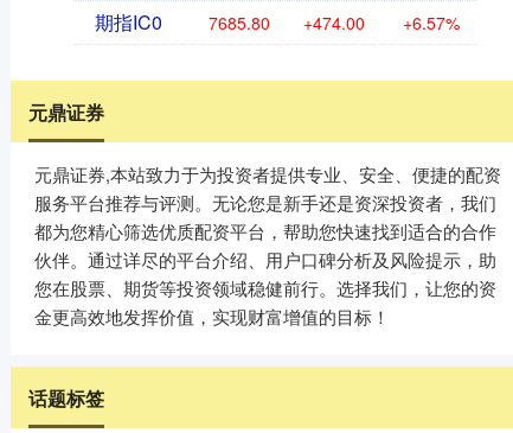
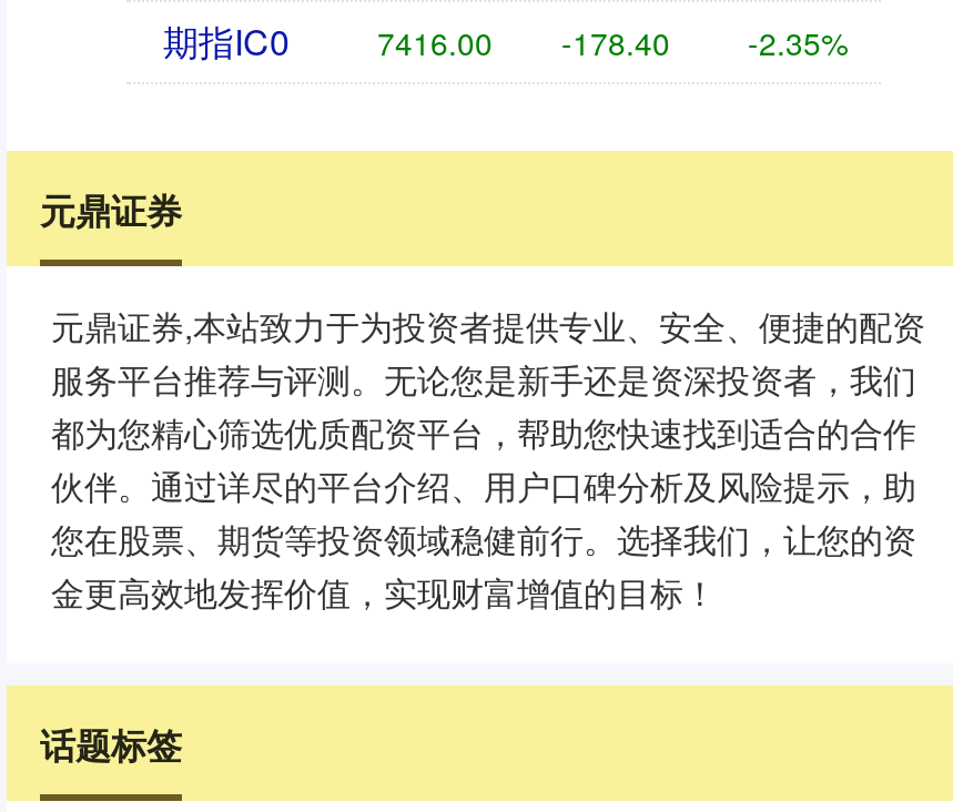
- 7685.80
+ 7416.00

- +474.00
+ -178.40

- +6.57%
+ -2.35%
